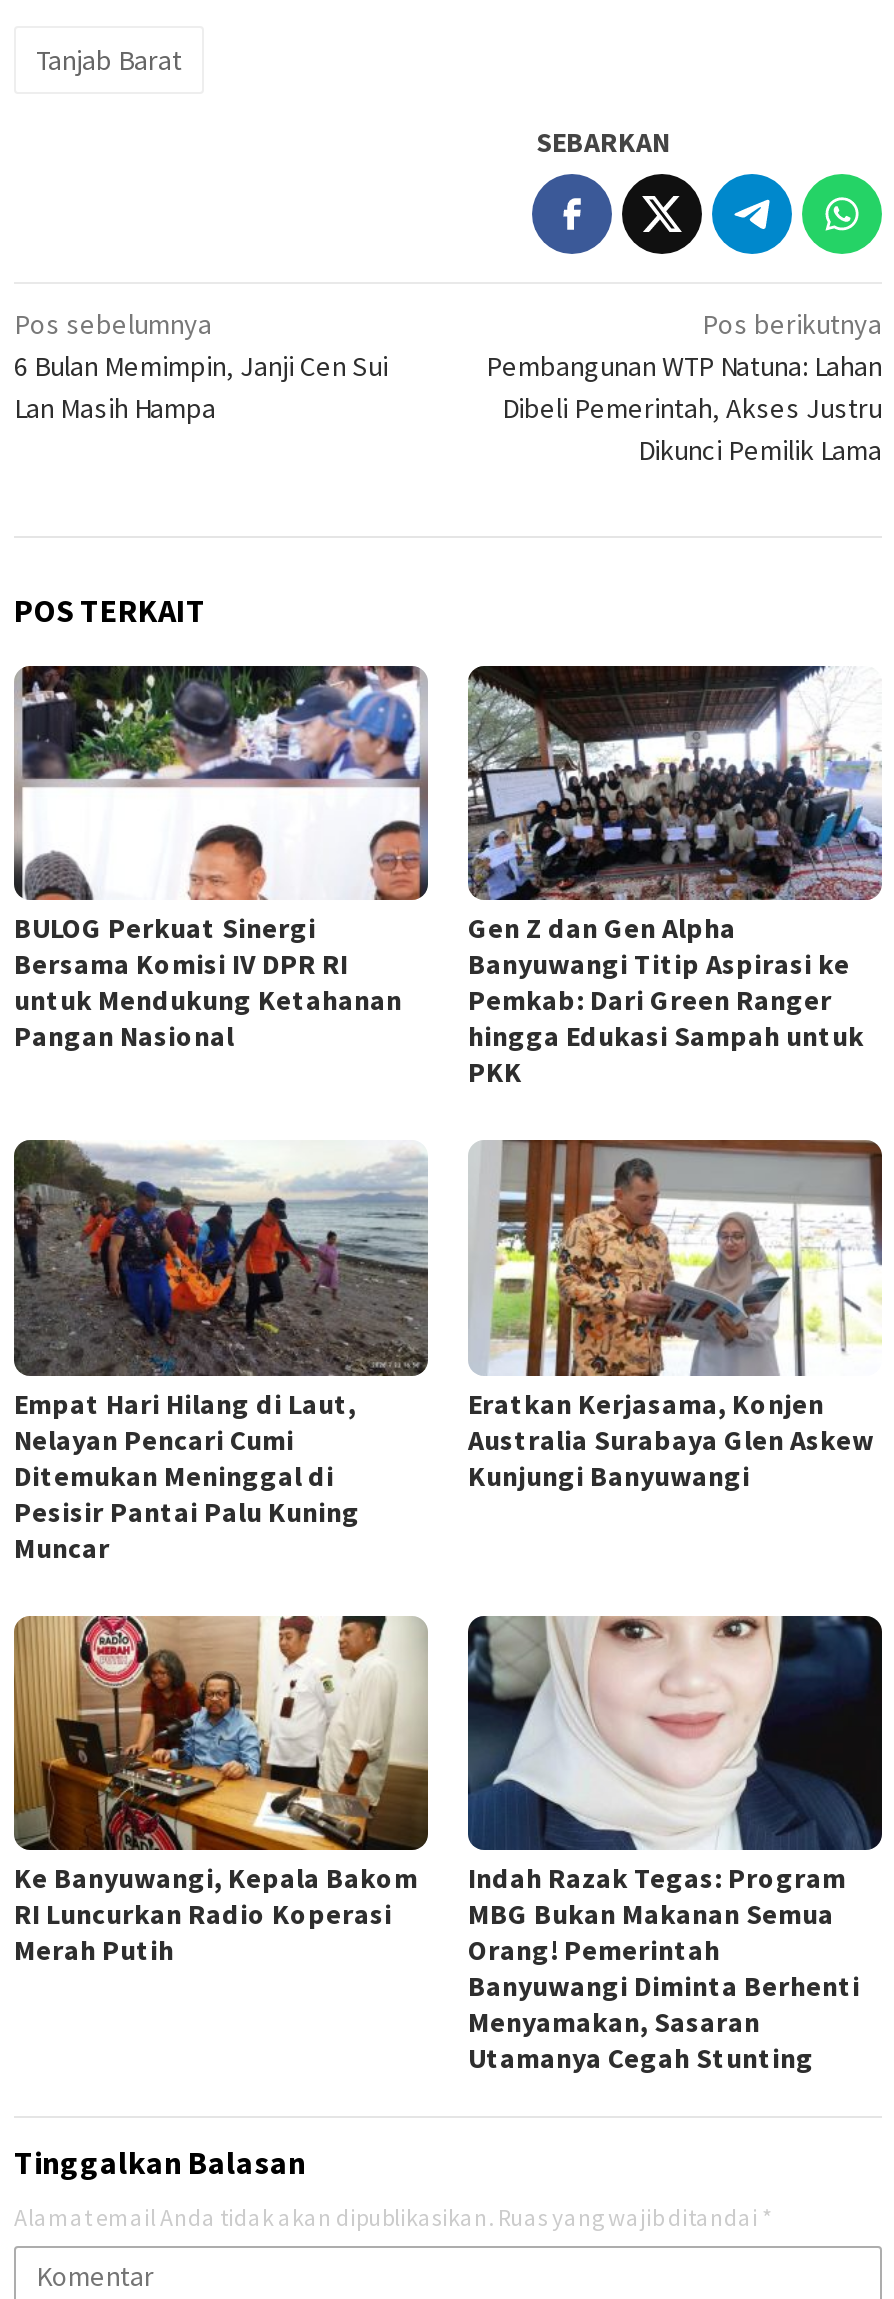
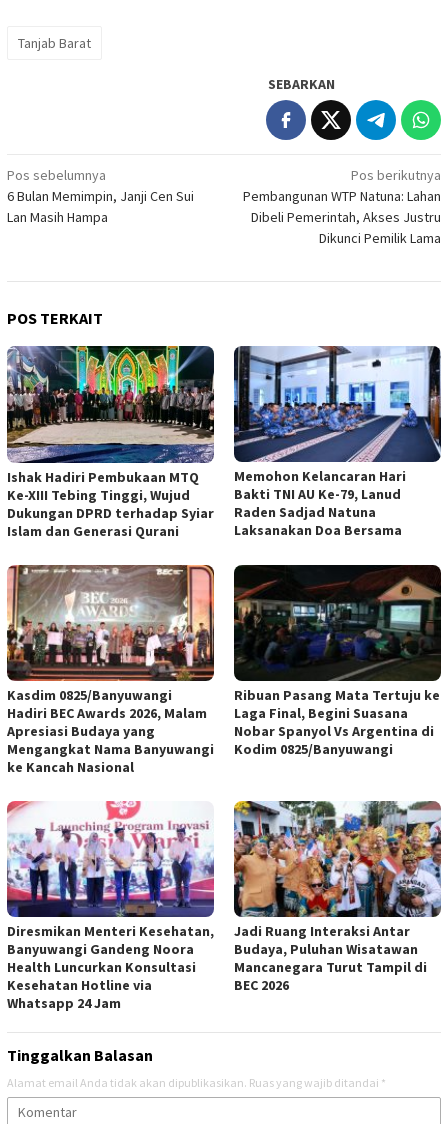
- [image]
- BULOG Perkuat Sinergi
- Bersama Komisi IV DPR RI
- untuk Mendukung Ketahanan
- Pangan Nasional
+ [image]
+ Ishak Hadiri Pembukaan MTQ
+ Ke-XIII Tebing Tinggi, Wujud
+ Dukungan DPRD terhadap Syiar
+ Islam dan Generasi Qurani

- [image]
- Gen Z dan Gen Alpha
- Banyuwangi Titip Aspirasi ke
- Pemkab: Dari Green Ranger
- hingga Edukasi Sampah untuk
- PKK
+ [image]
+ Memohon Kelancaran Hari
+ Bakti TNI AU Ke-79, Lanud
+ Raden Sadjad Natuna
+ Laksanakan Doa Bersama

- [image]
- Empat Hari Hilang di Laut,
- Nelayan Pencari Cumi
- Ditemukan Meninggal di
- Pesisir Pantai Palu Kuning
- Muncar
+ [image]
+ Kasdim 0825/Banyuwangi
+ Hadiri BEC Awards 2026, Malam
+ Apresiasi Budaya yang
+ Mengangkat Nama Banyuwangi
+ ke Kancah Nasional

- [image]
- Eratkan Kerjasama, Konjen
- Australia Surabaya Glen Askew
- Kunjungi Banyuwangi
+ [image]
+ Ribuan Pasang Mata Tertuju ke
+ Laga Final, Begini Suasana
+ Nobar Spanyol Vs Argentina di
+ Kodim 0825/Banyuwangi

- [image]
- Ke Banyuwangi, Kepala Bakom
- RI Luncurkan Radio Koperasi
- Merah Putih
+ [image]
+ Diresmikan Menteri Kesehatan,
+ Banyuwangi Gandeng Noora
+ Health Luncurkan Konsultasi
+ Kesehatan Hotline via
+ Whatsapp 24 Jam

- [image]
- Indah Razak Tegas: Program
- MBG Bukan Makanan Semua
- Orang! Pemerintah
- Banyuwangi Diminta Berhenti
- Menyamakan, Sasaran
- Utamanya Cegah Stunting
+ [image]
+ Jadi Ruang Interaksi Antar
+ Budaya, Puluhan Wisatawan
+ Mancanegara Turut Tampil di
+ BEC 2026
